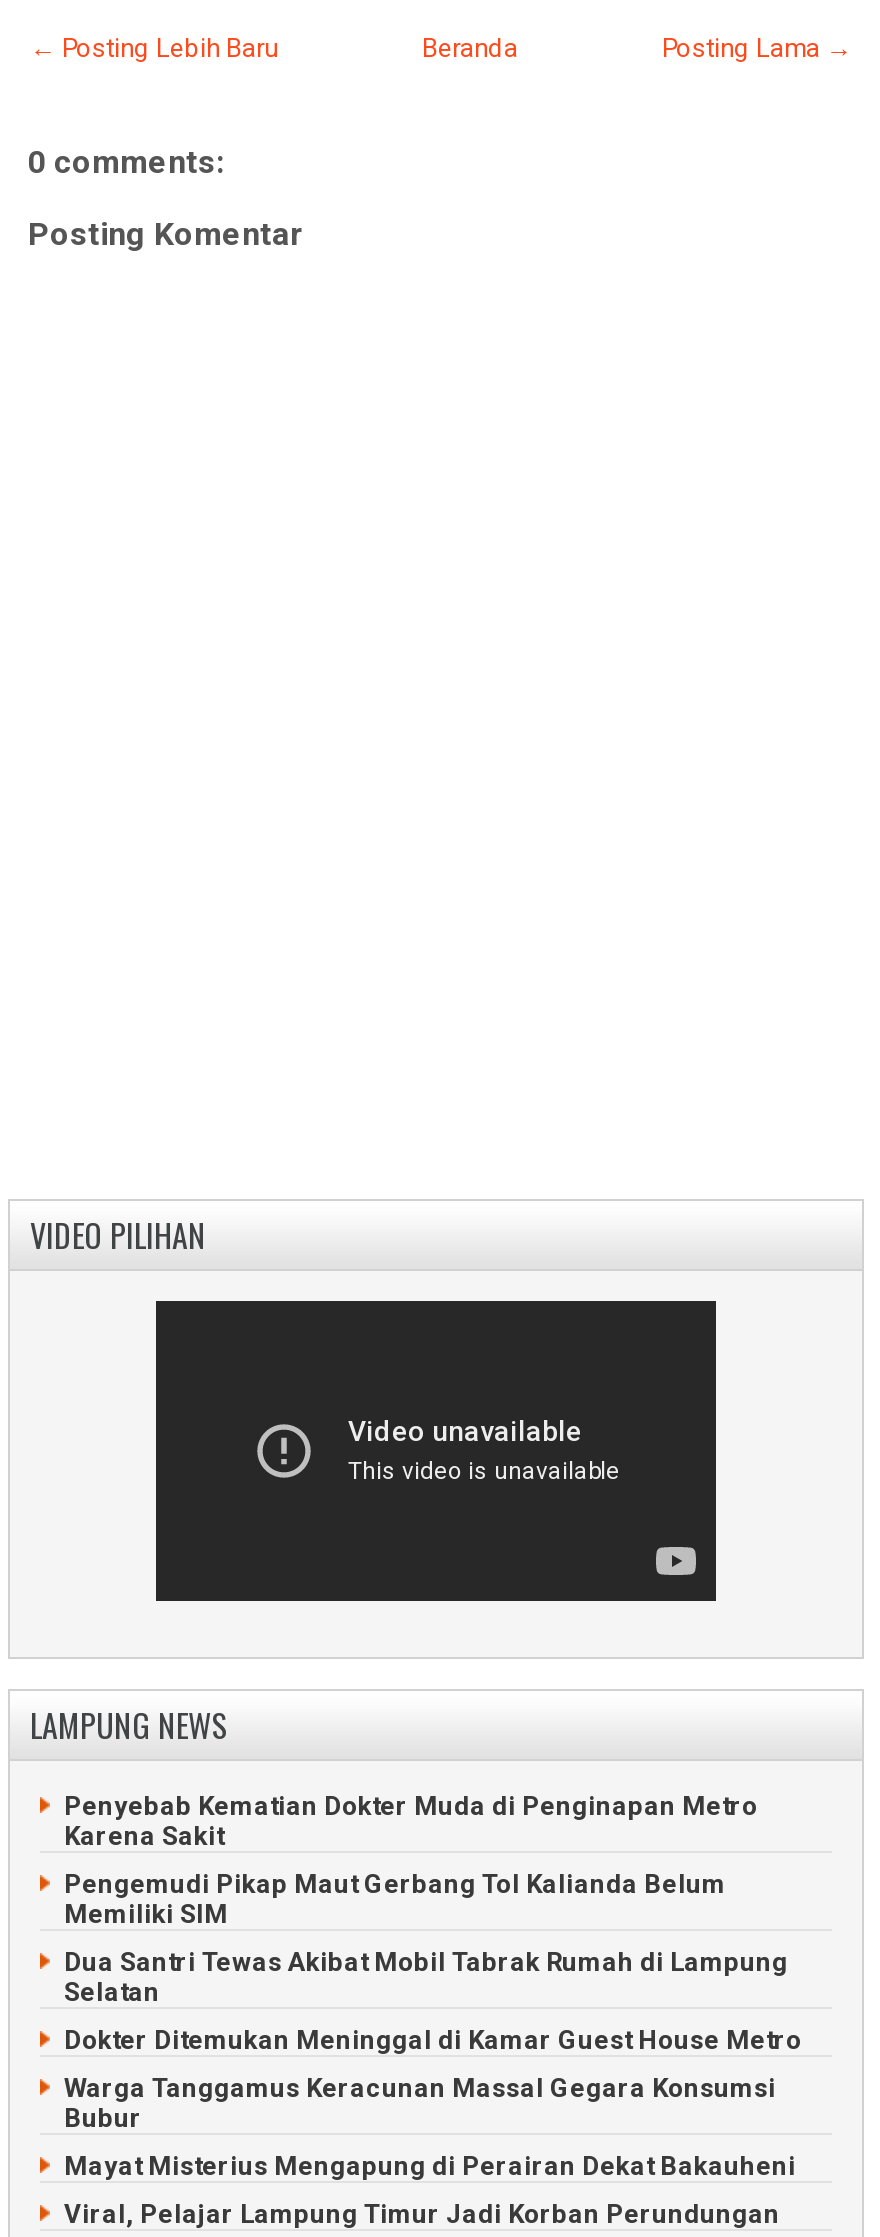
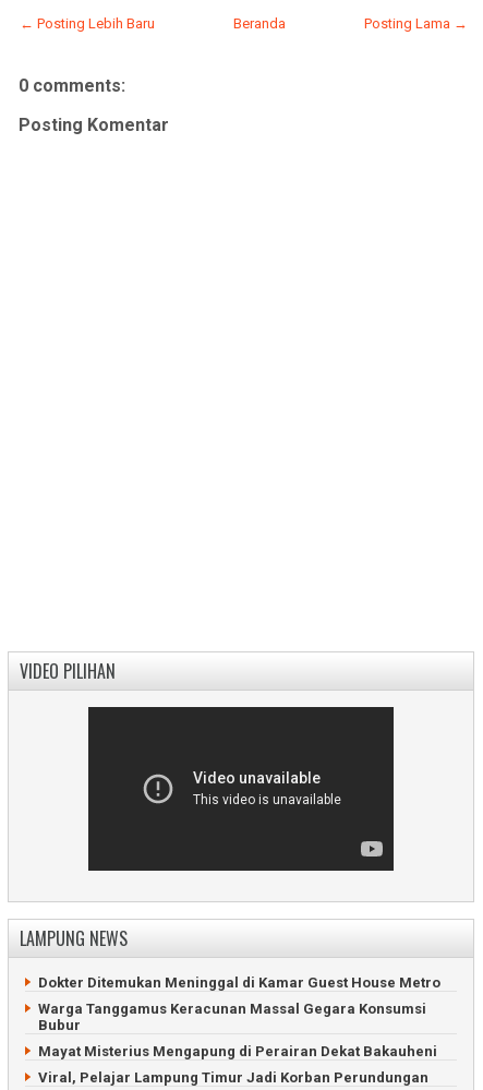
- Penyebab Kematian Dokter Muda di Penginapan Metro
- Karena Sakit
- Pengemudi Pikap Maut Gerbang Tol Kalianda Belum
- Memiliki SIM
- Dua Santri Tewas Akibat Mobil Tabrak Rumah di Lampung
- Selatan
